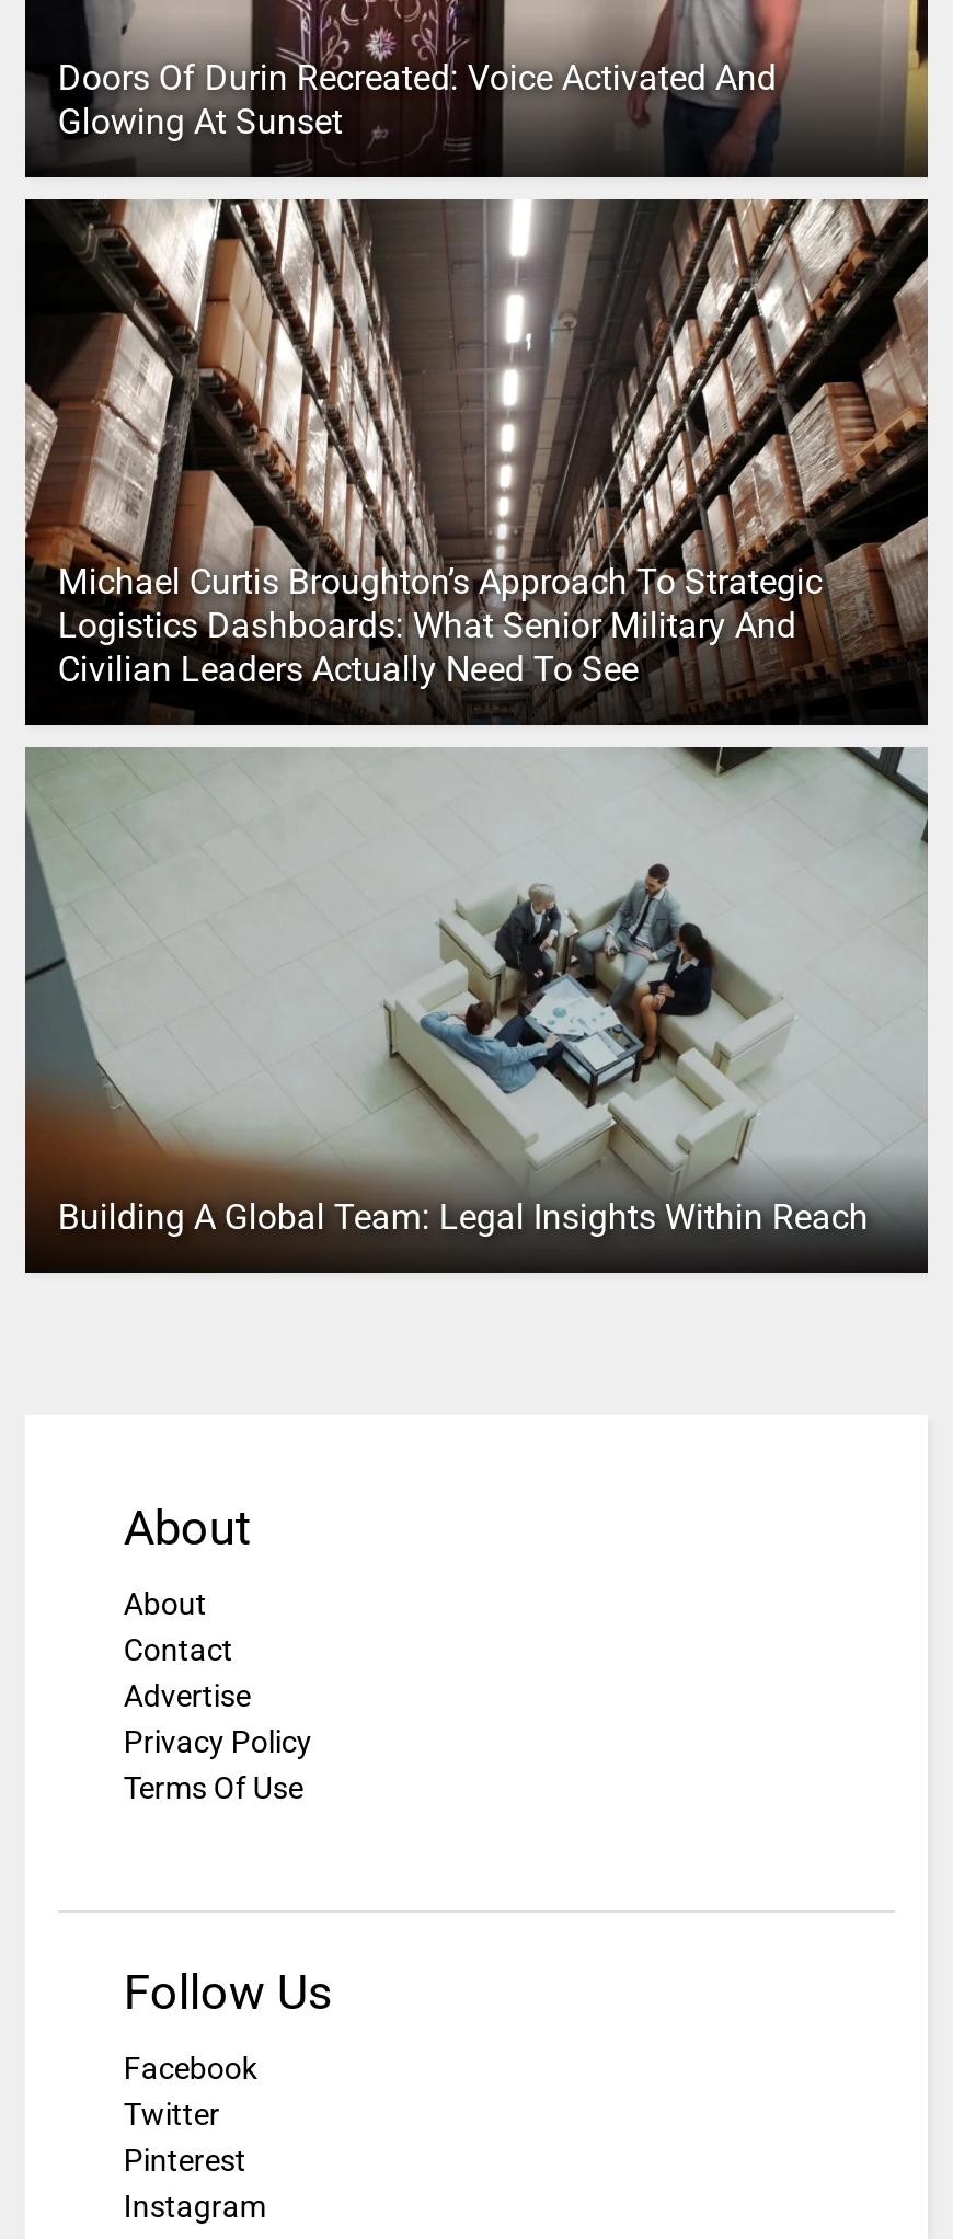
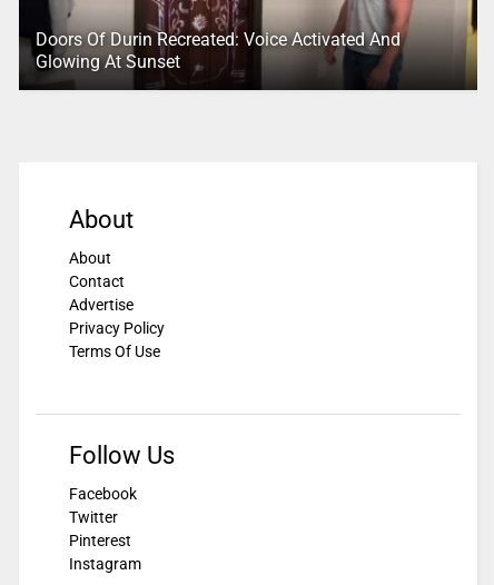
- [image]
- Michael Curtis Broughton’s Approach To Strategic
- Logistics Dashboards: What Senior Military And
- Civilian Leaders Actually Need To See

- [image]
- Building A Global Team: Legal Insights Within Reach
